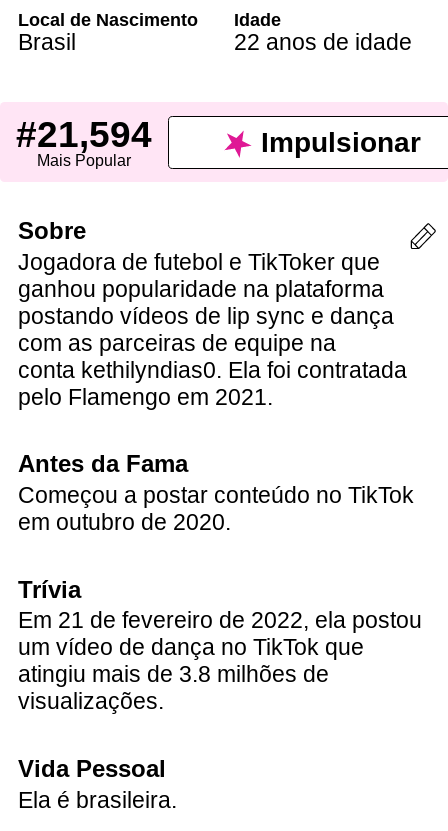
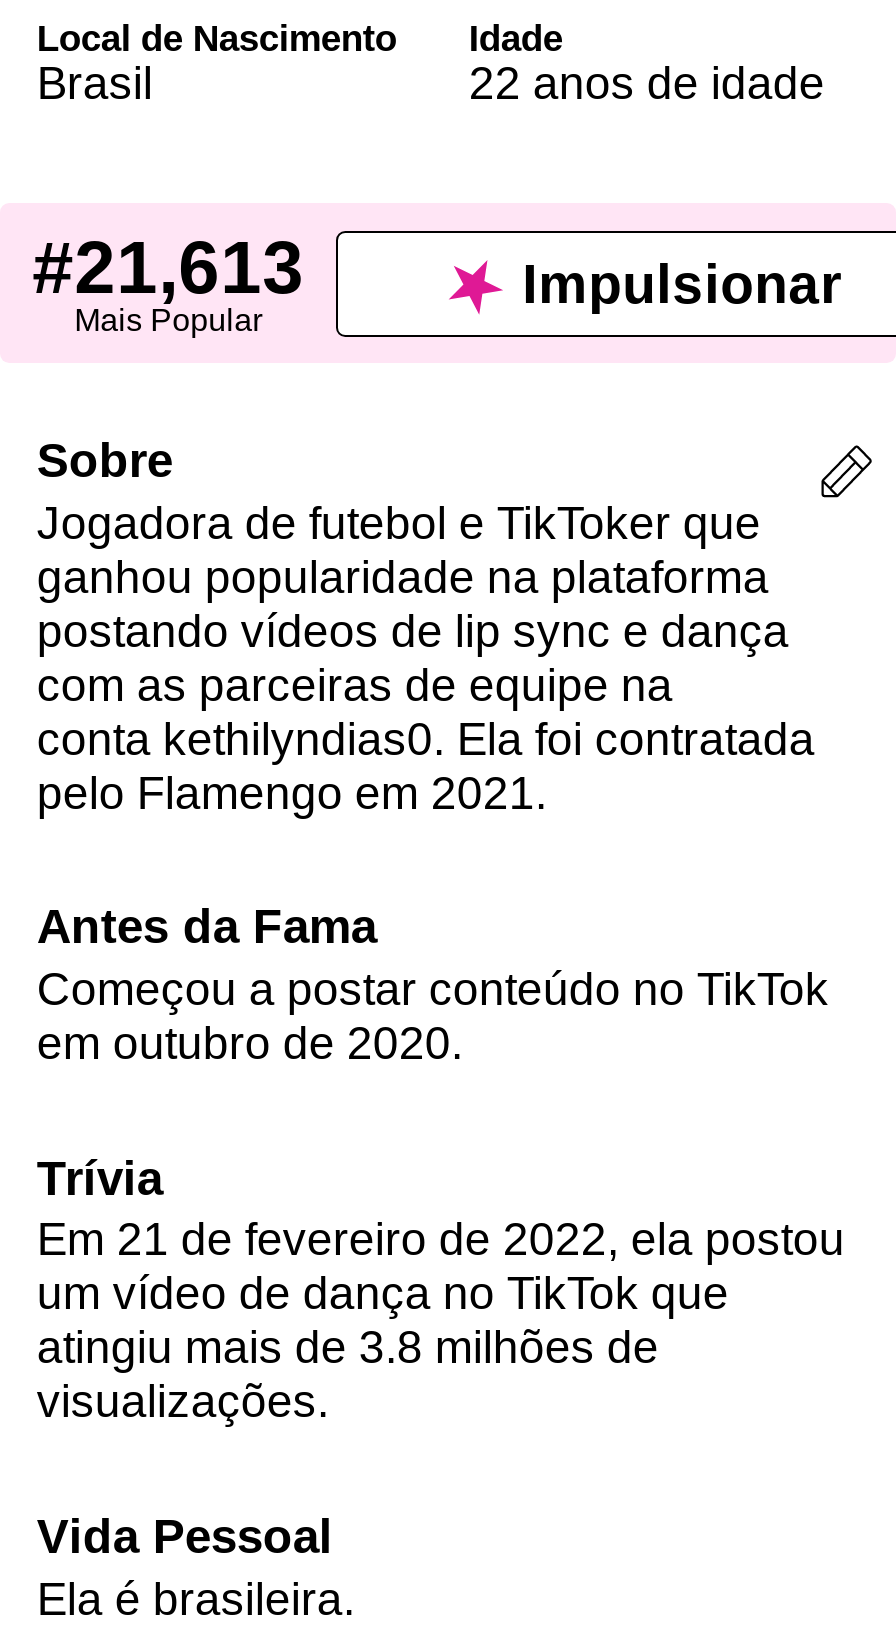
- #21,594
+ #21,613
